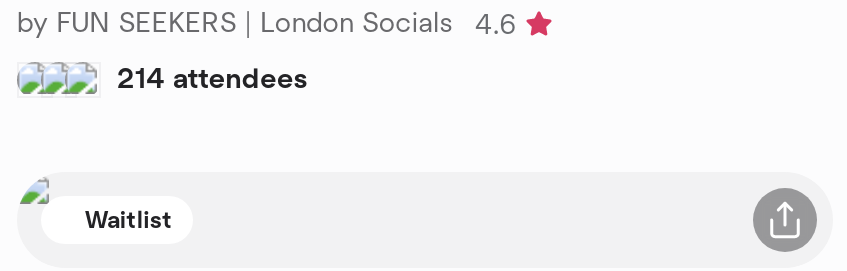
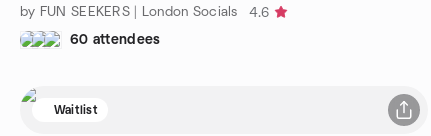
- 214 attendees
+ 60 attendees
